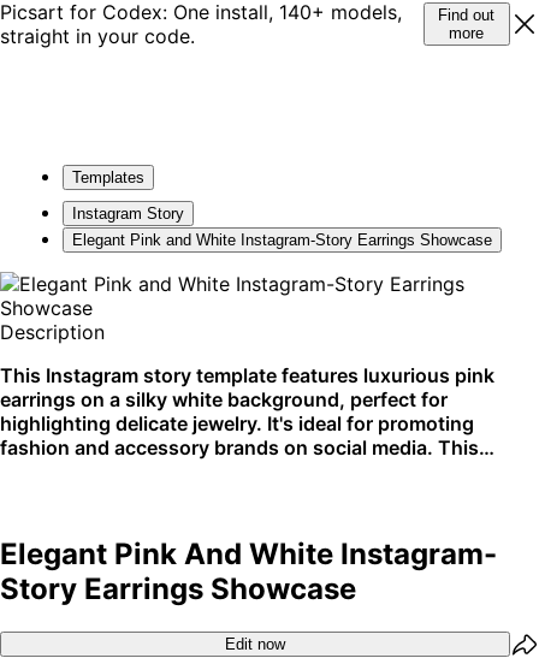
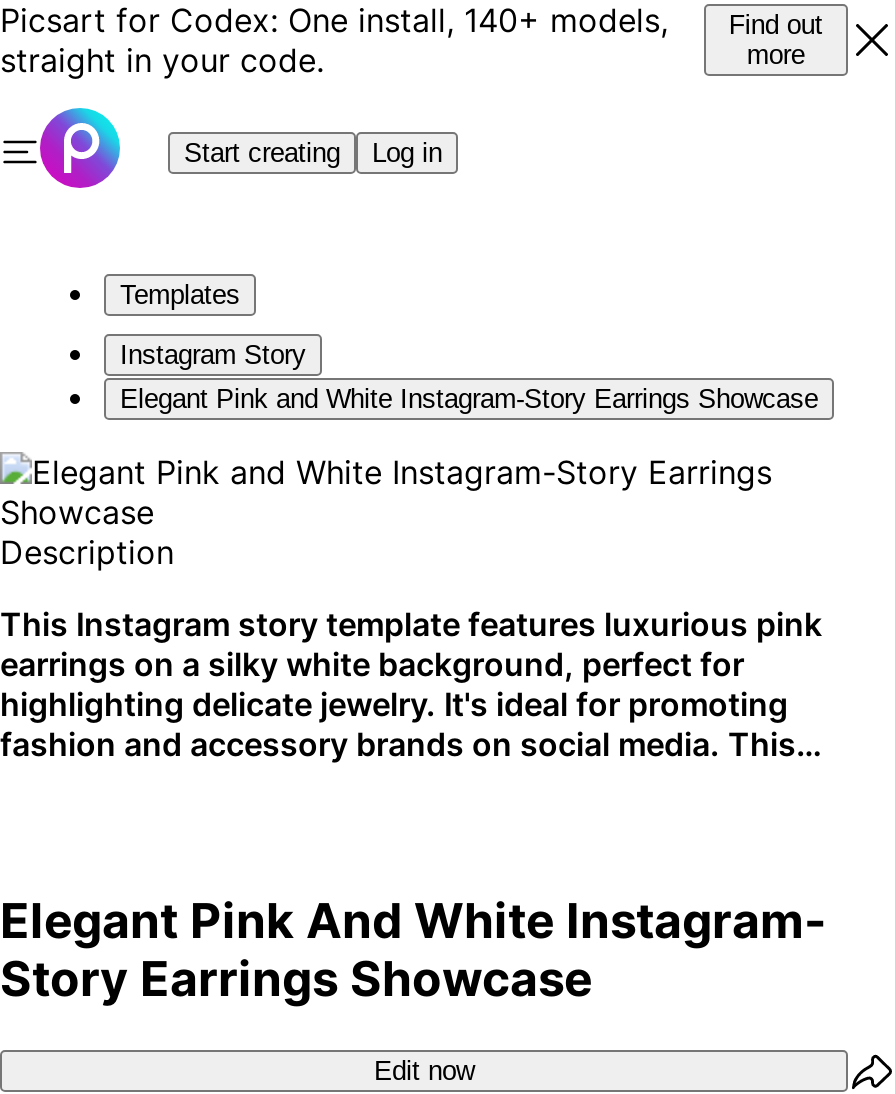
+ [image]
+ Start creating
+ Log in
